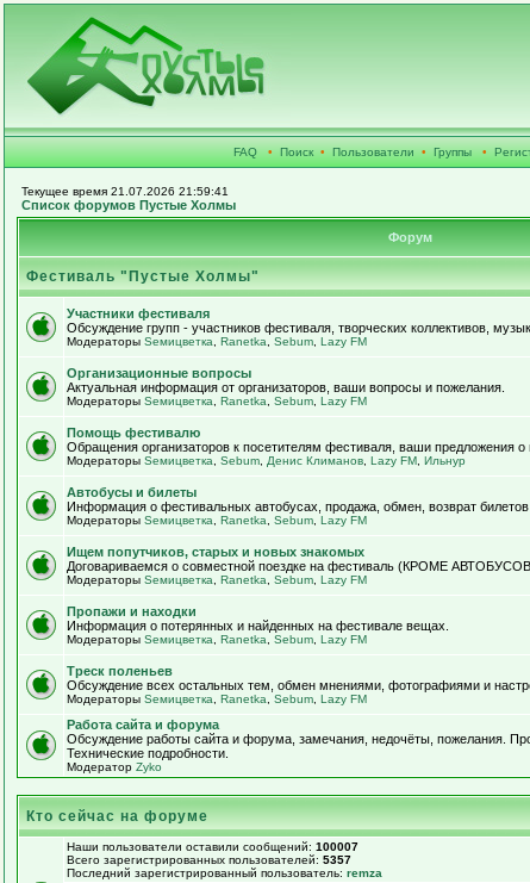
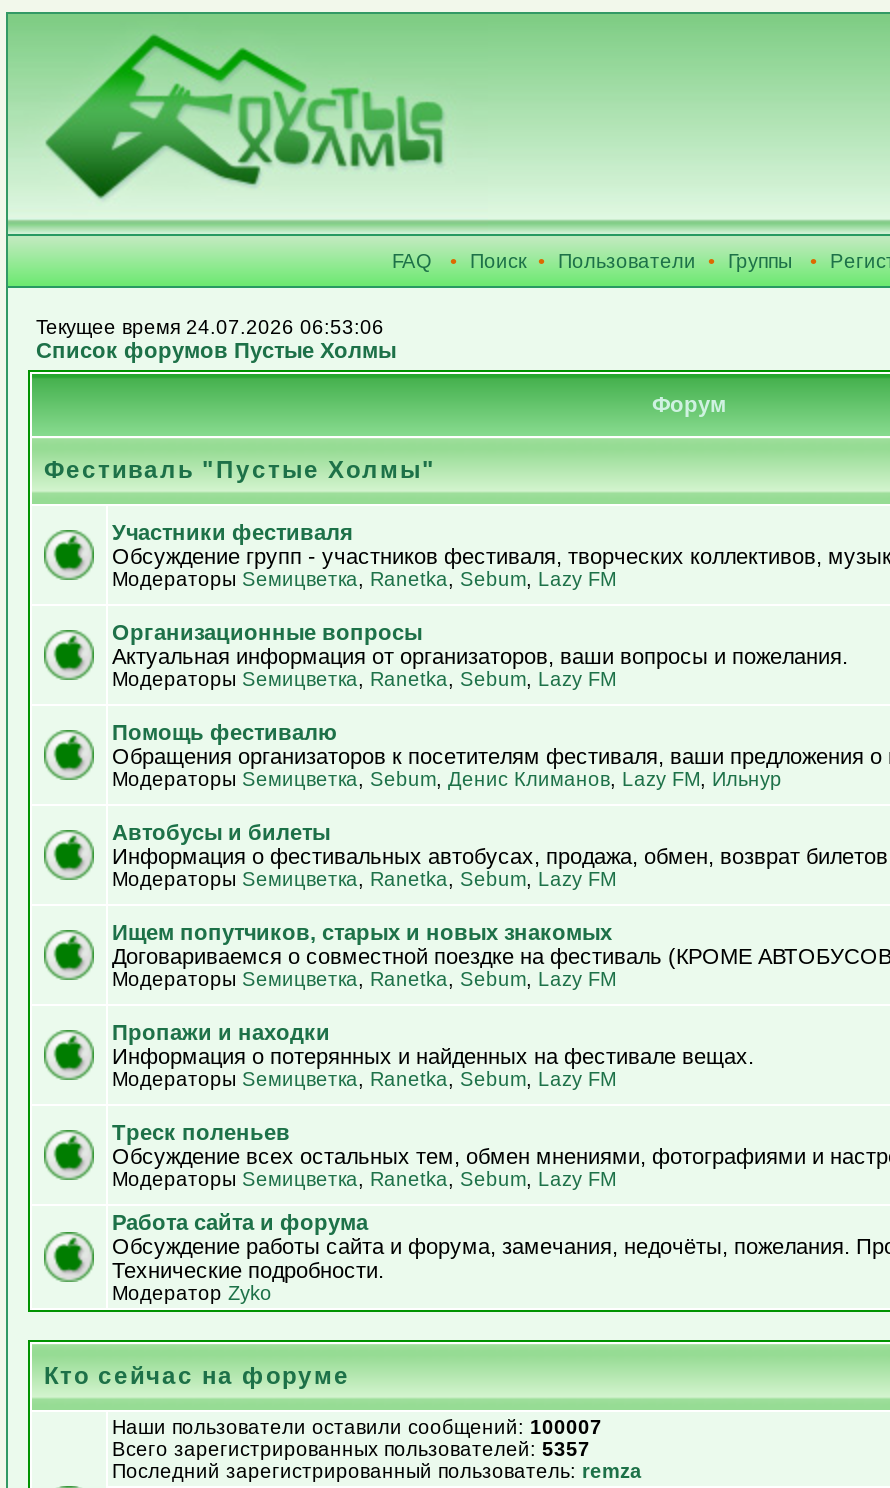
- Текущее время 21.07.2026 21:59:41
+ Текущее время 24.07.2026 06:53:06
